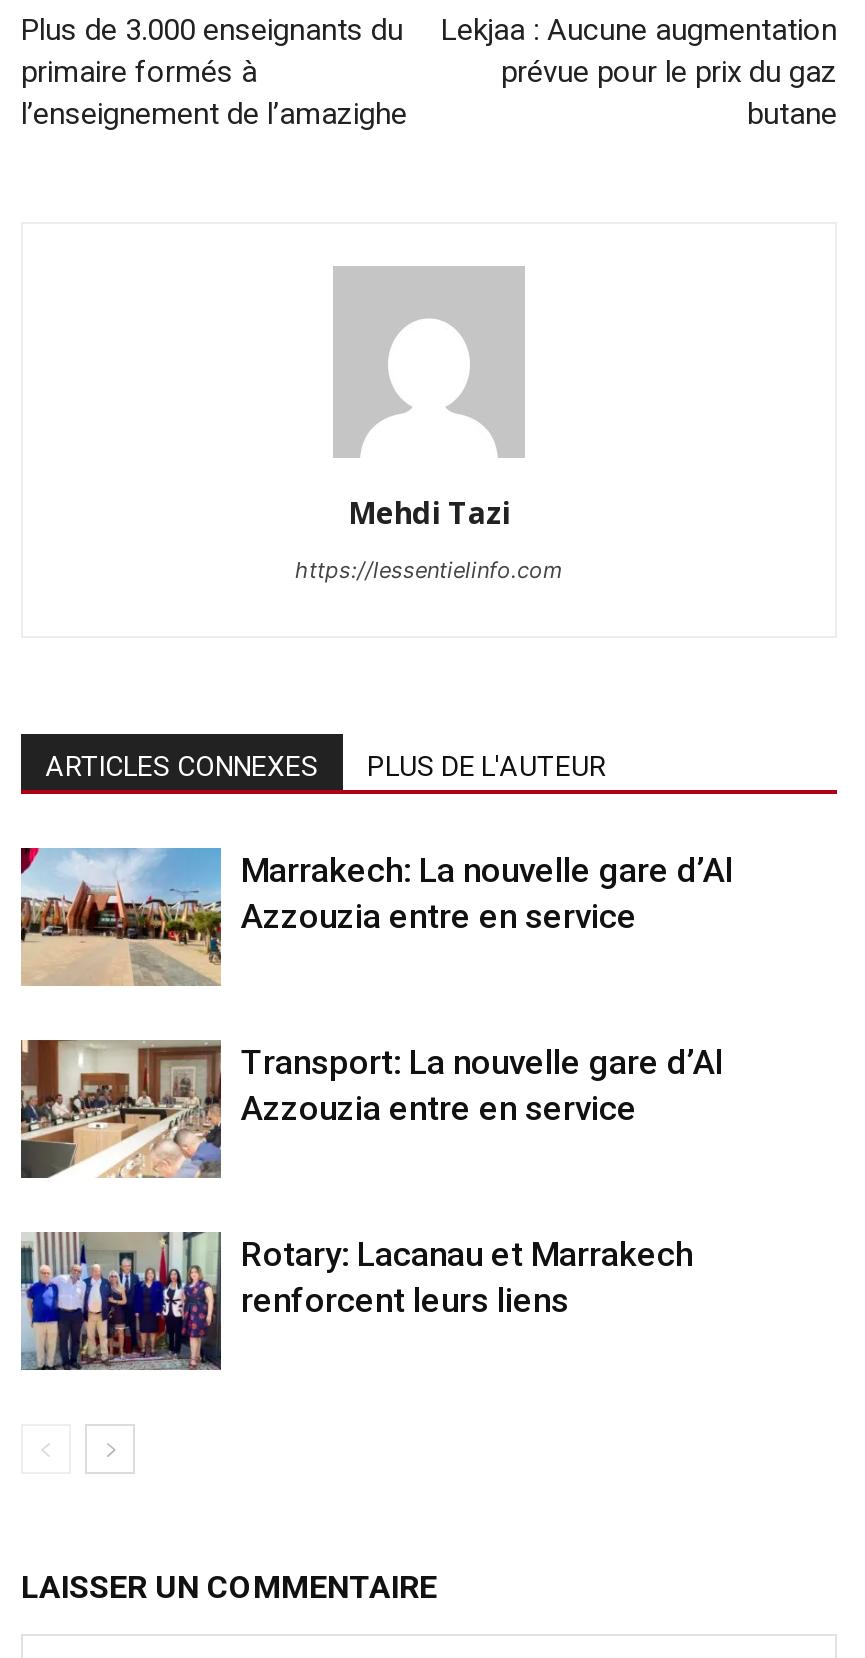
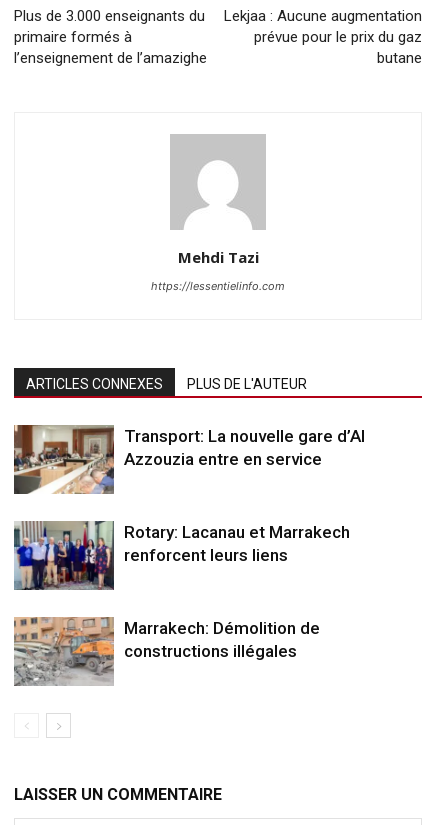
- [image]
- Marrakech: La nouvelle gare d’Al
- Azzouzia entre en service

moved up: [image] | Transport: La nouvelle gare d’Al | Azzouzia entre en service | Rotary: Lacanau et Marrakech | renforcent leurs liens

+ [image]
+ Marrakech: Démolition de
+ constructions illégales
